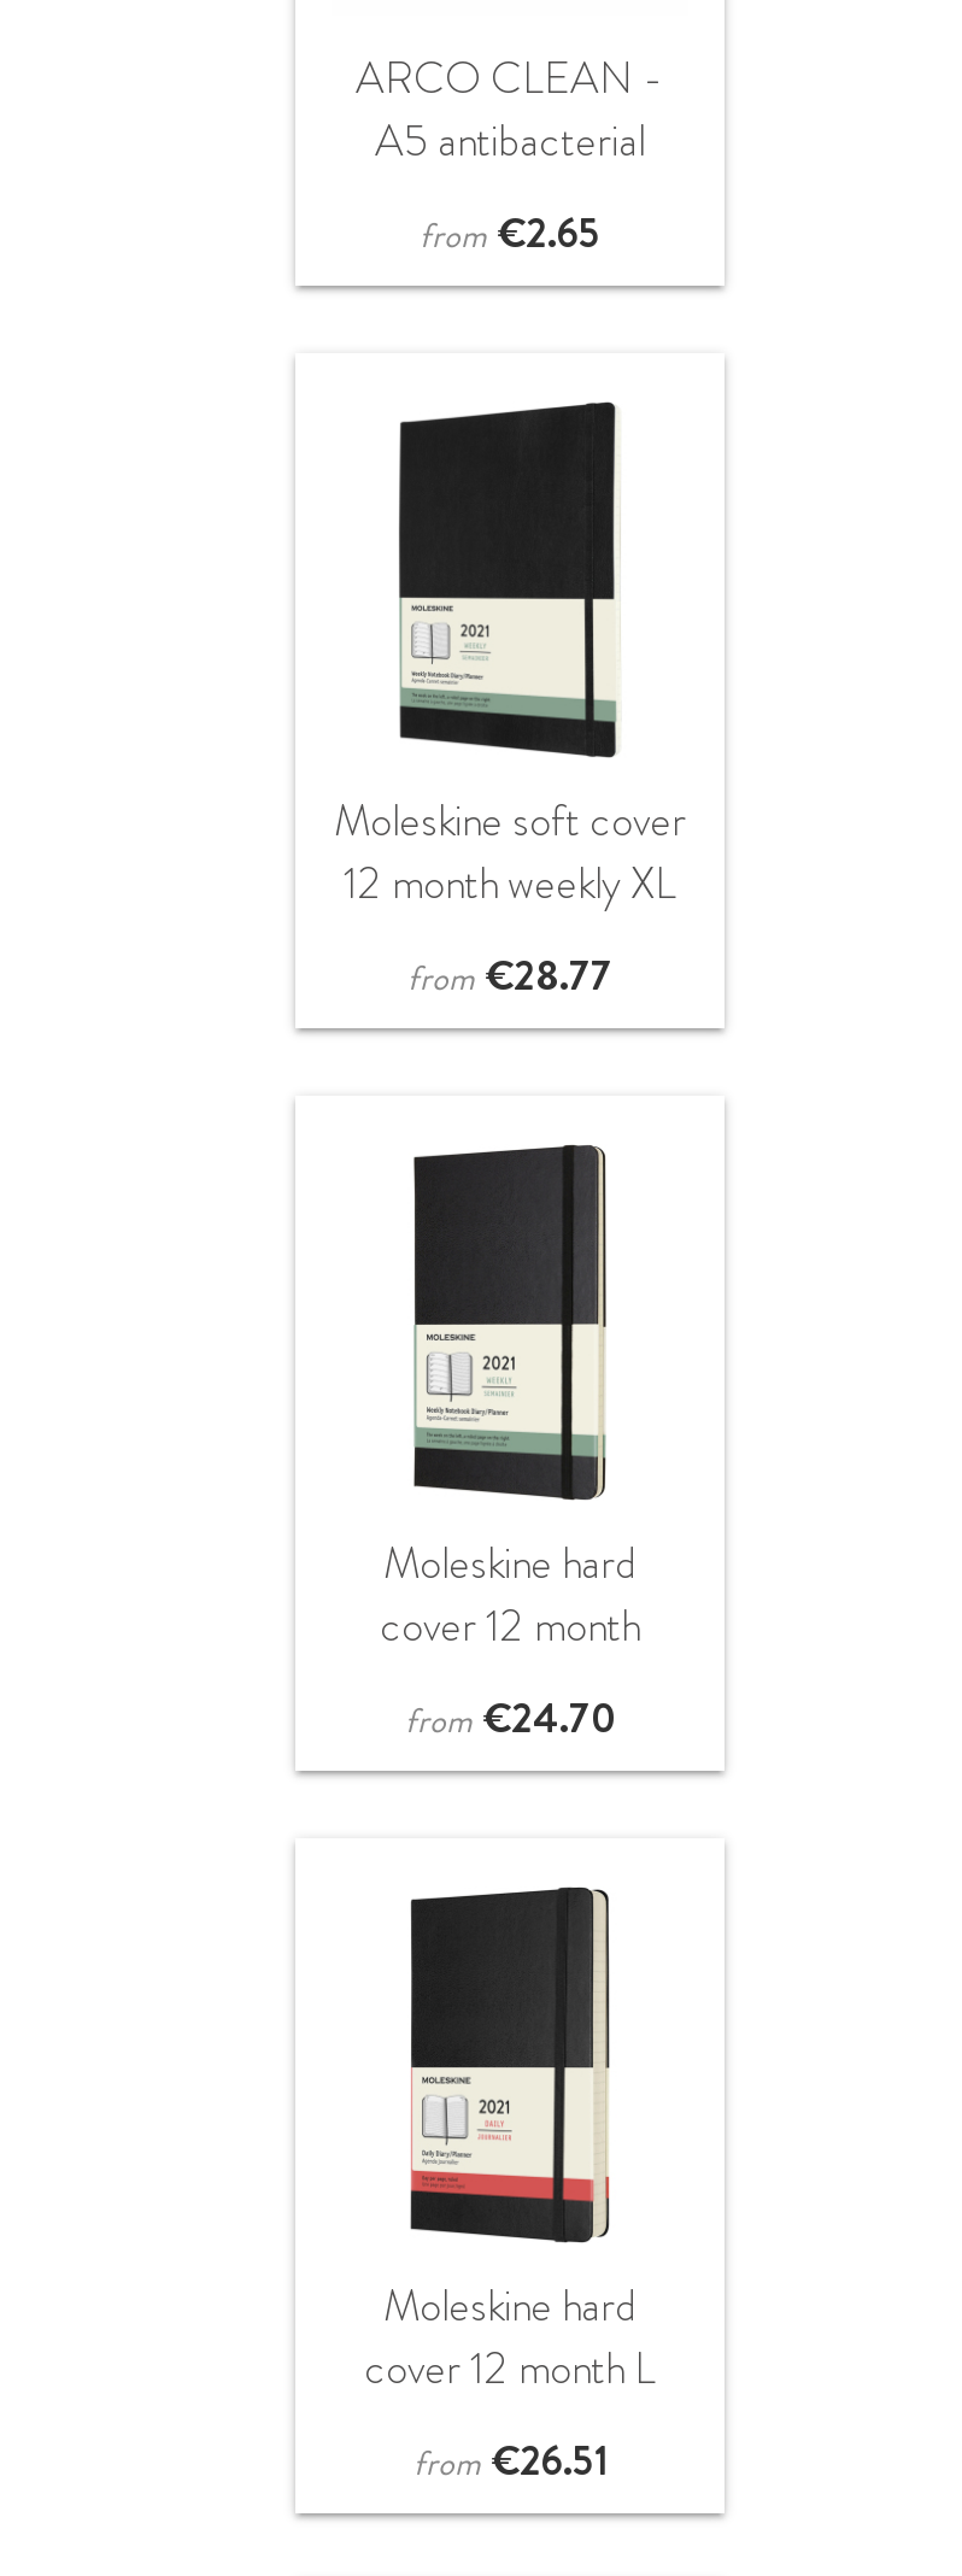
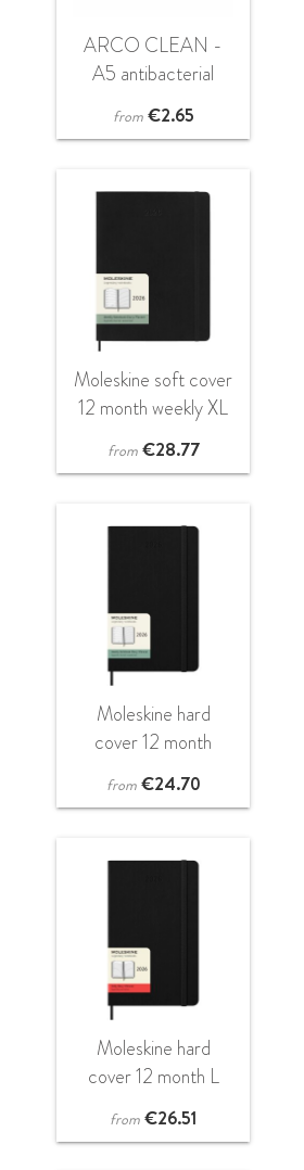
- [image]
+ [image]

- [image]
+ [image]

- [image]
+ [image]
